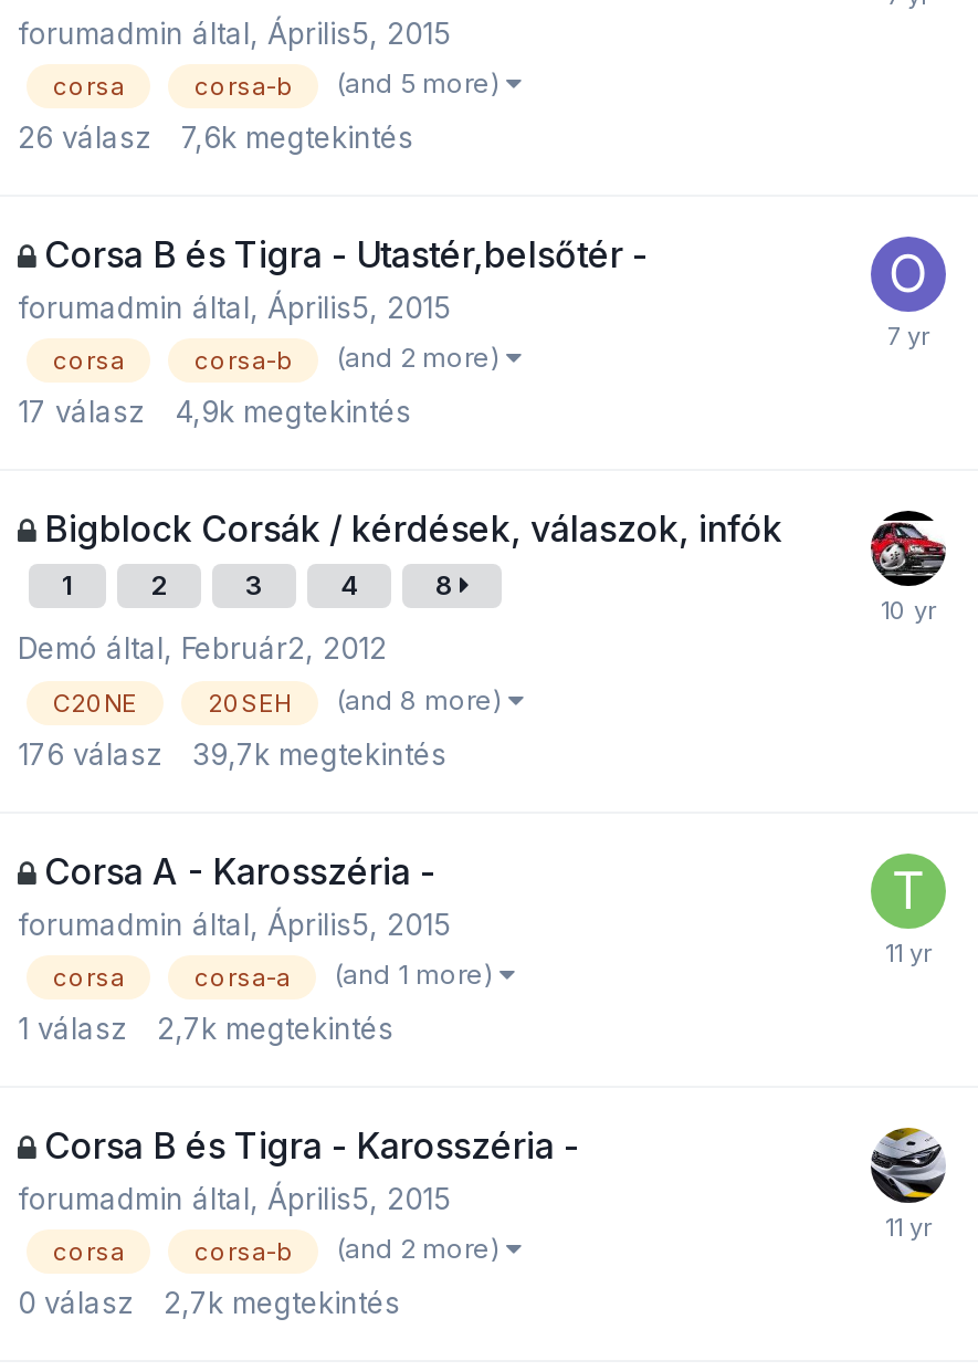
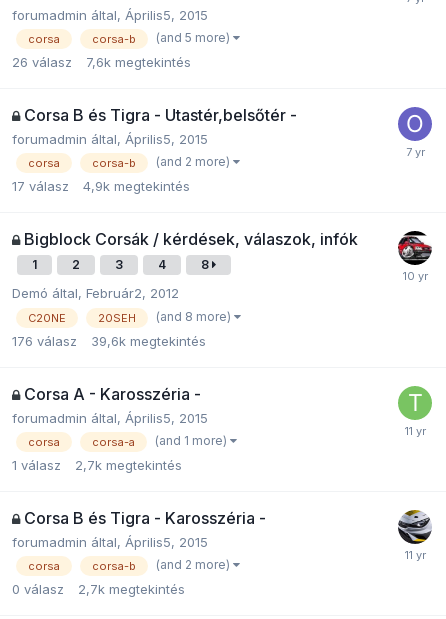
- 39,7k megtekintés
+ 39,6k megtekintés
